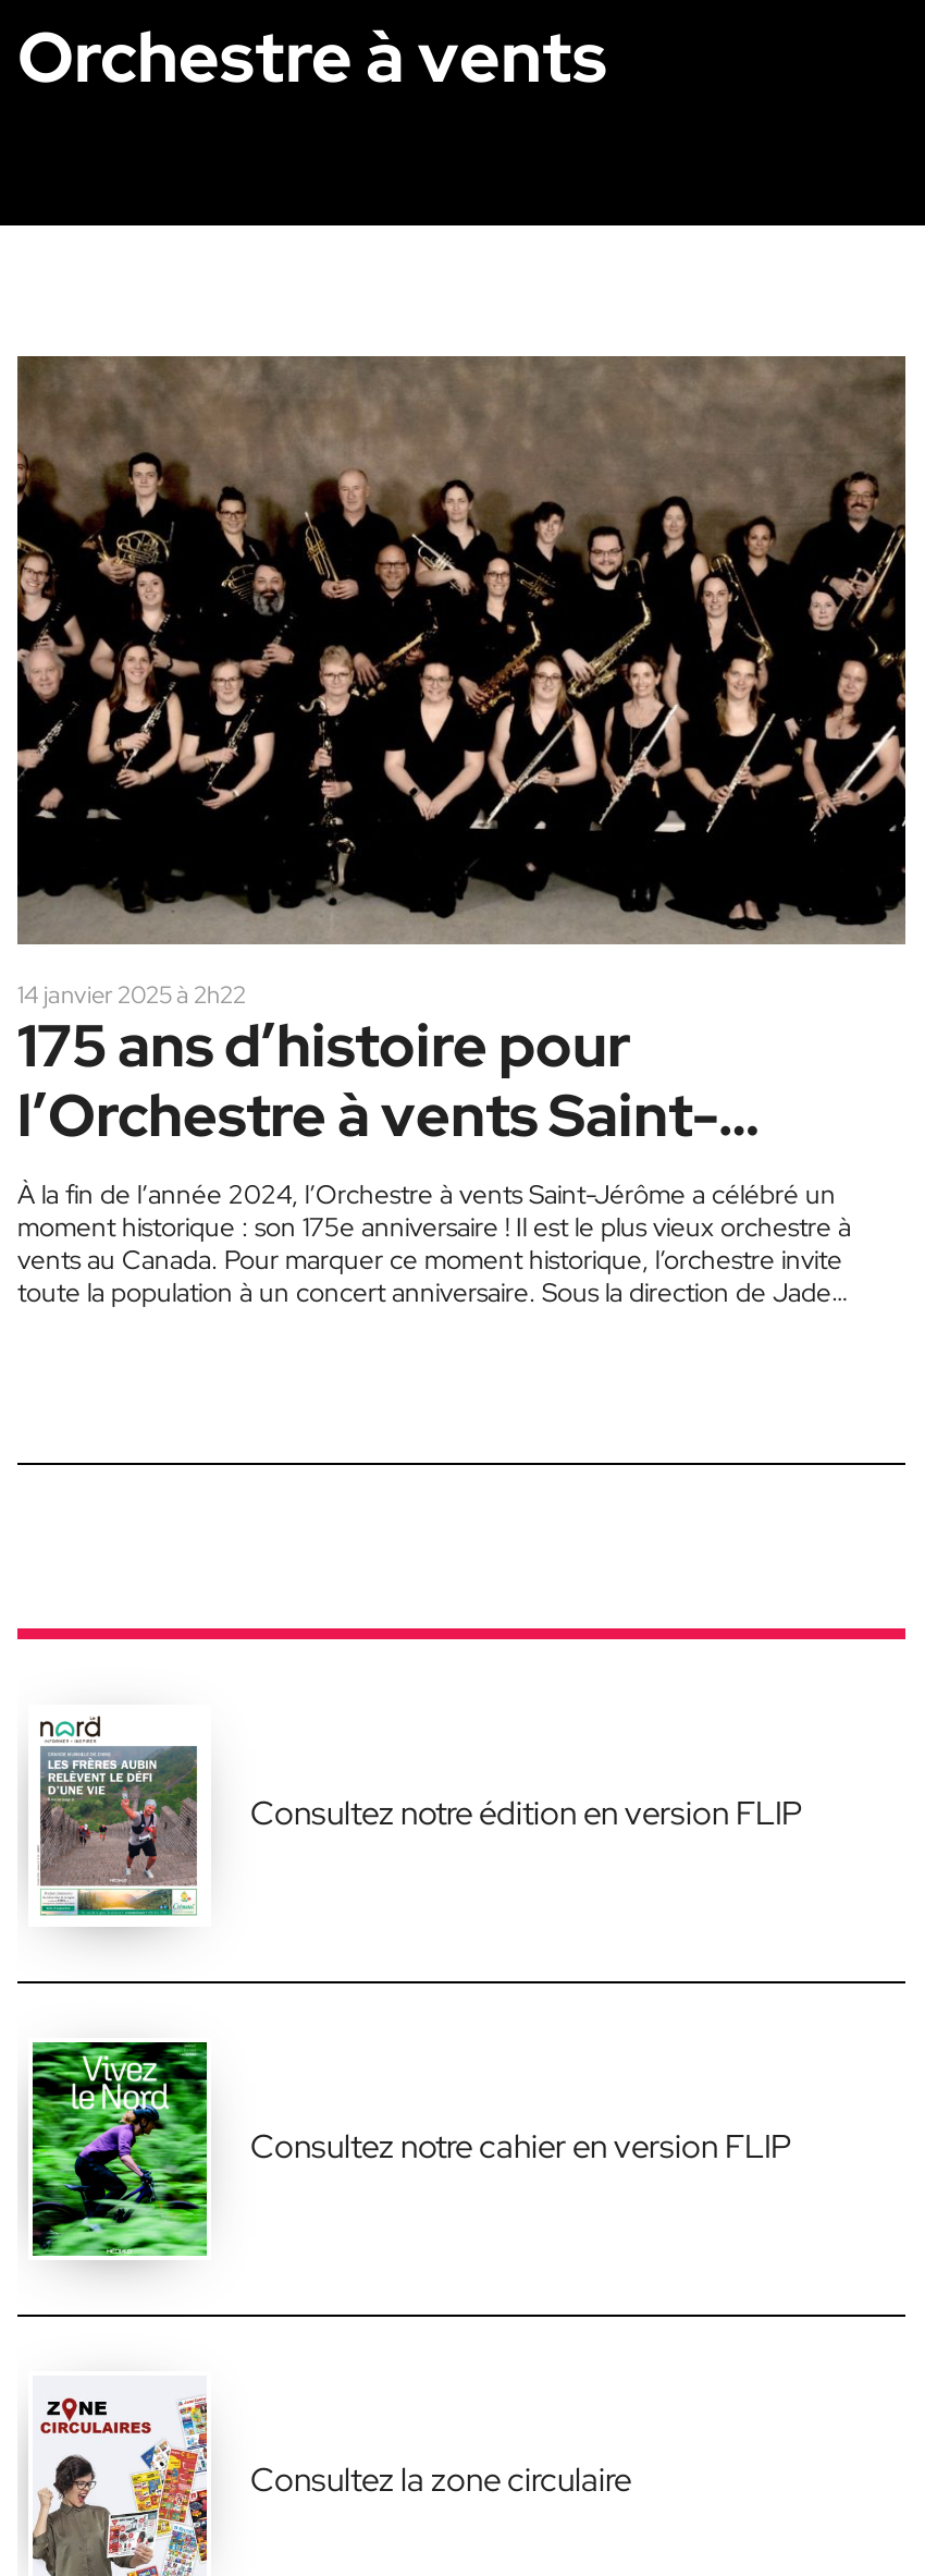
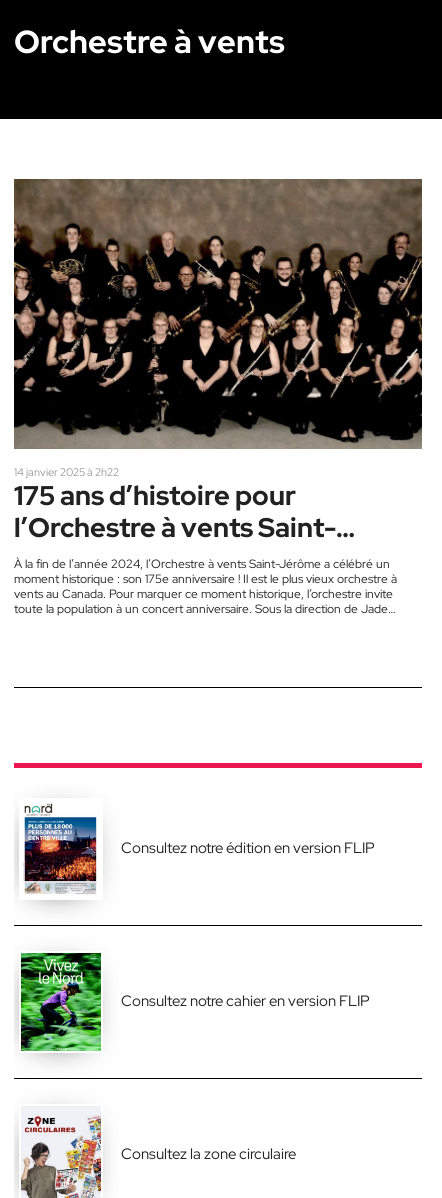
- [image]
+ [image]
